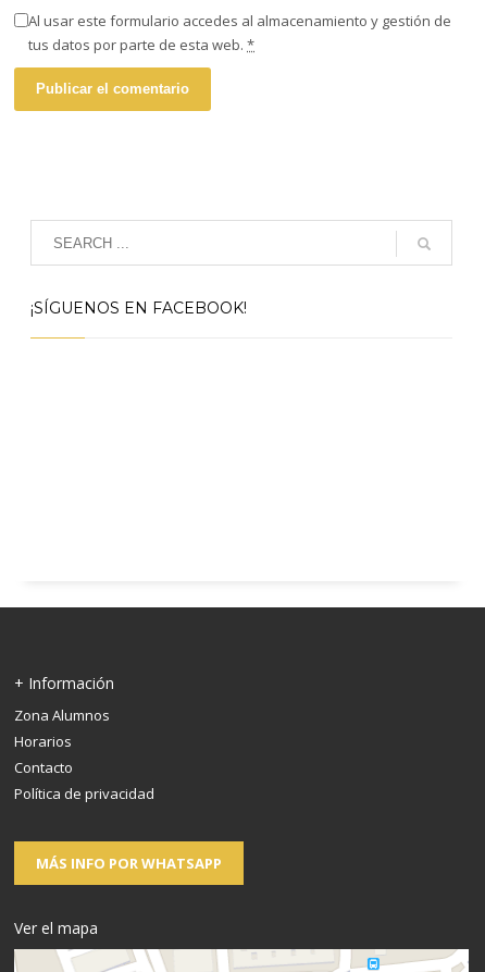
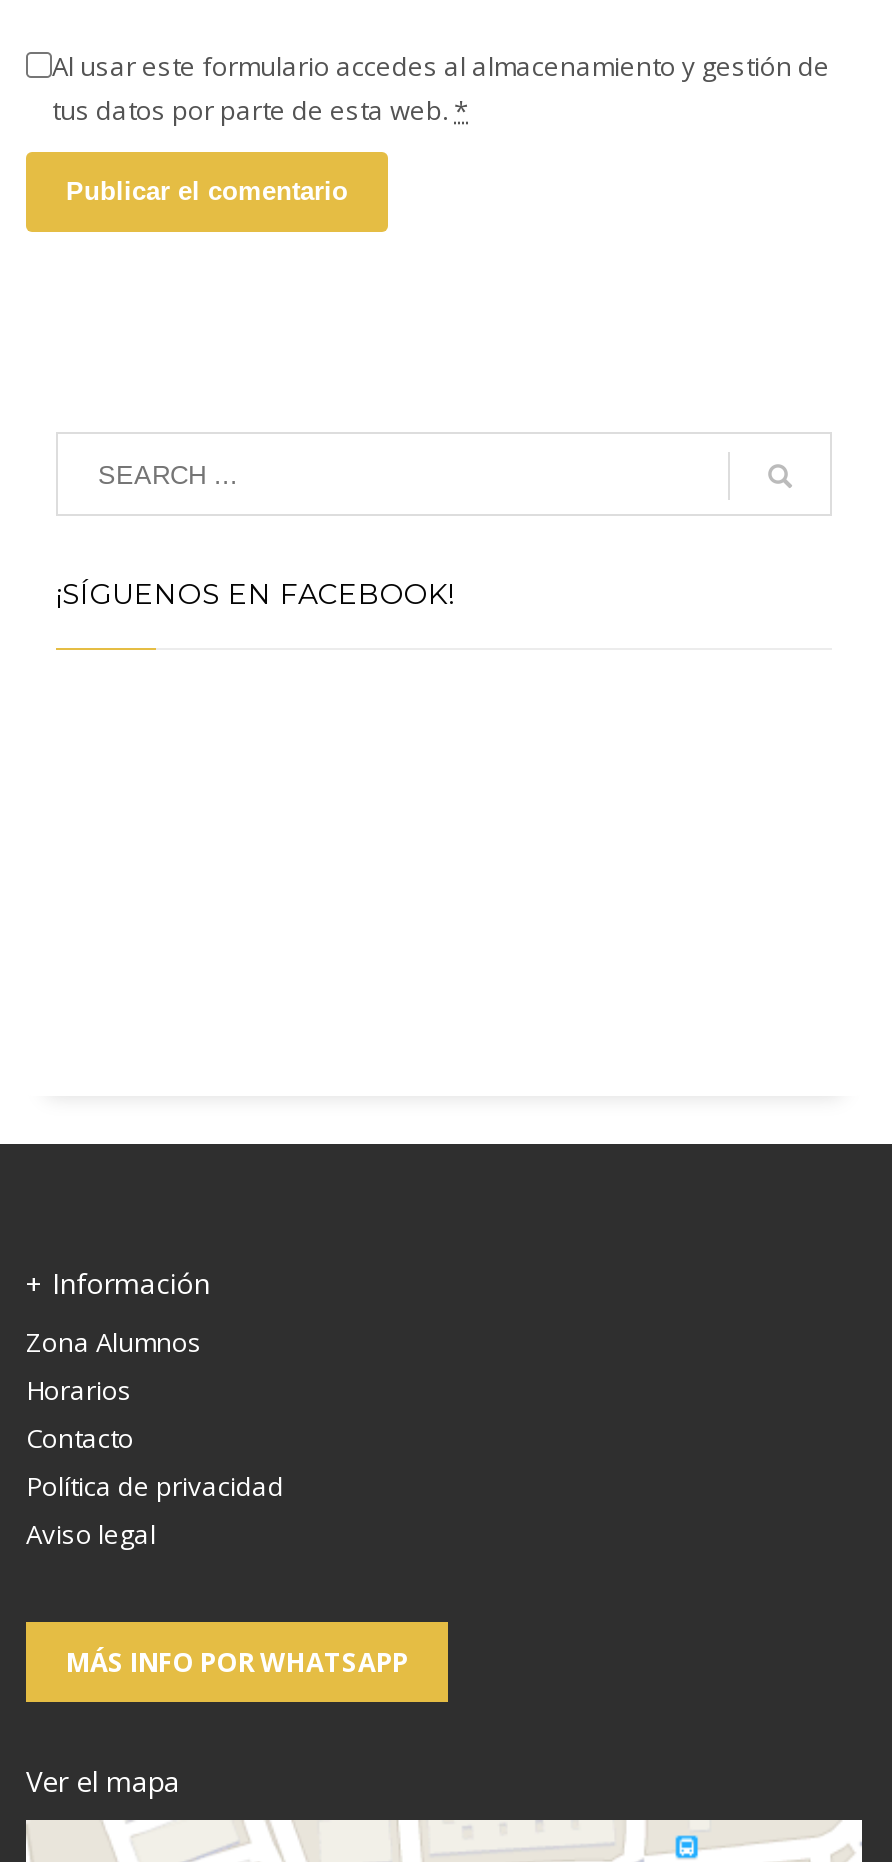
+ Aviso legal
